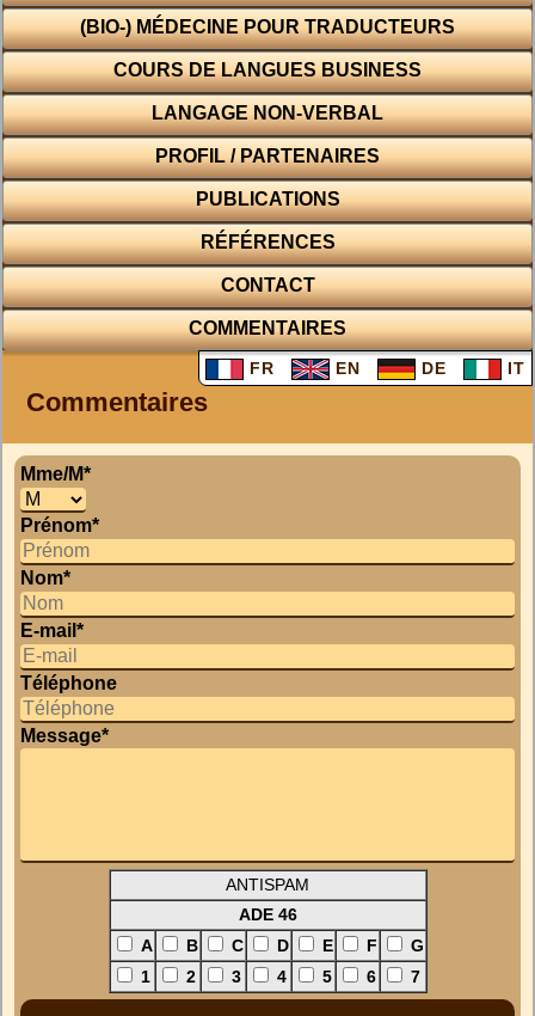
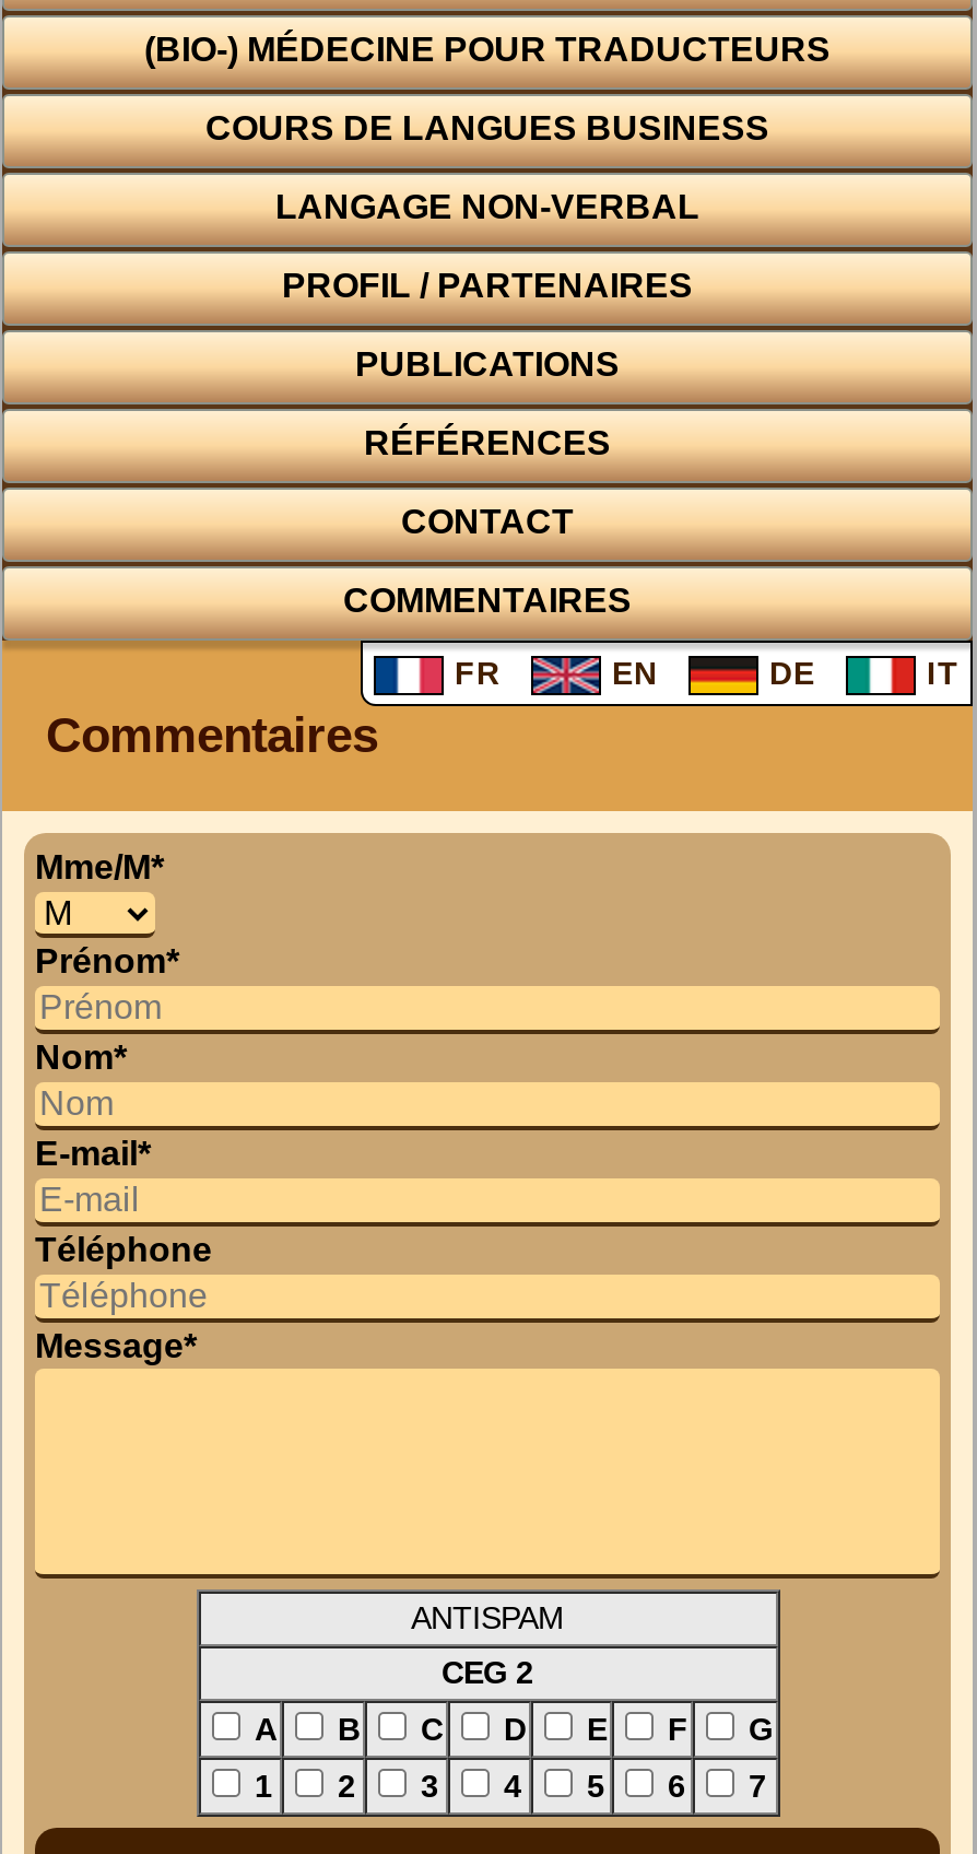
- ADE 46
+ CEG 2
